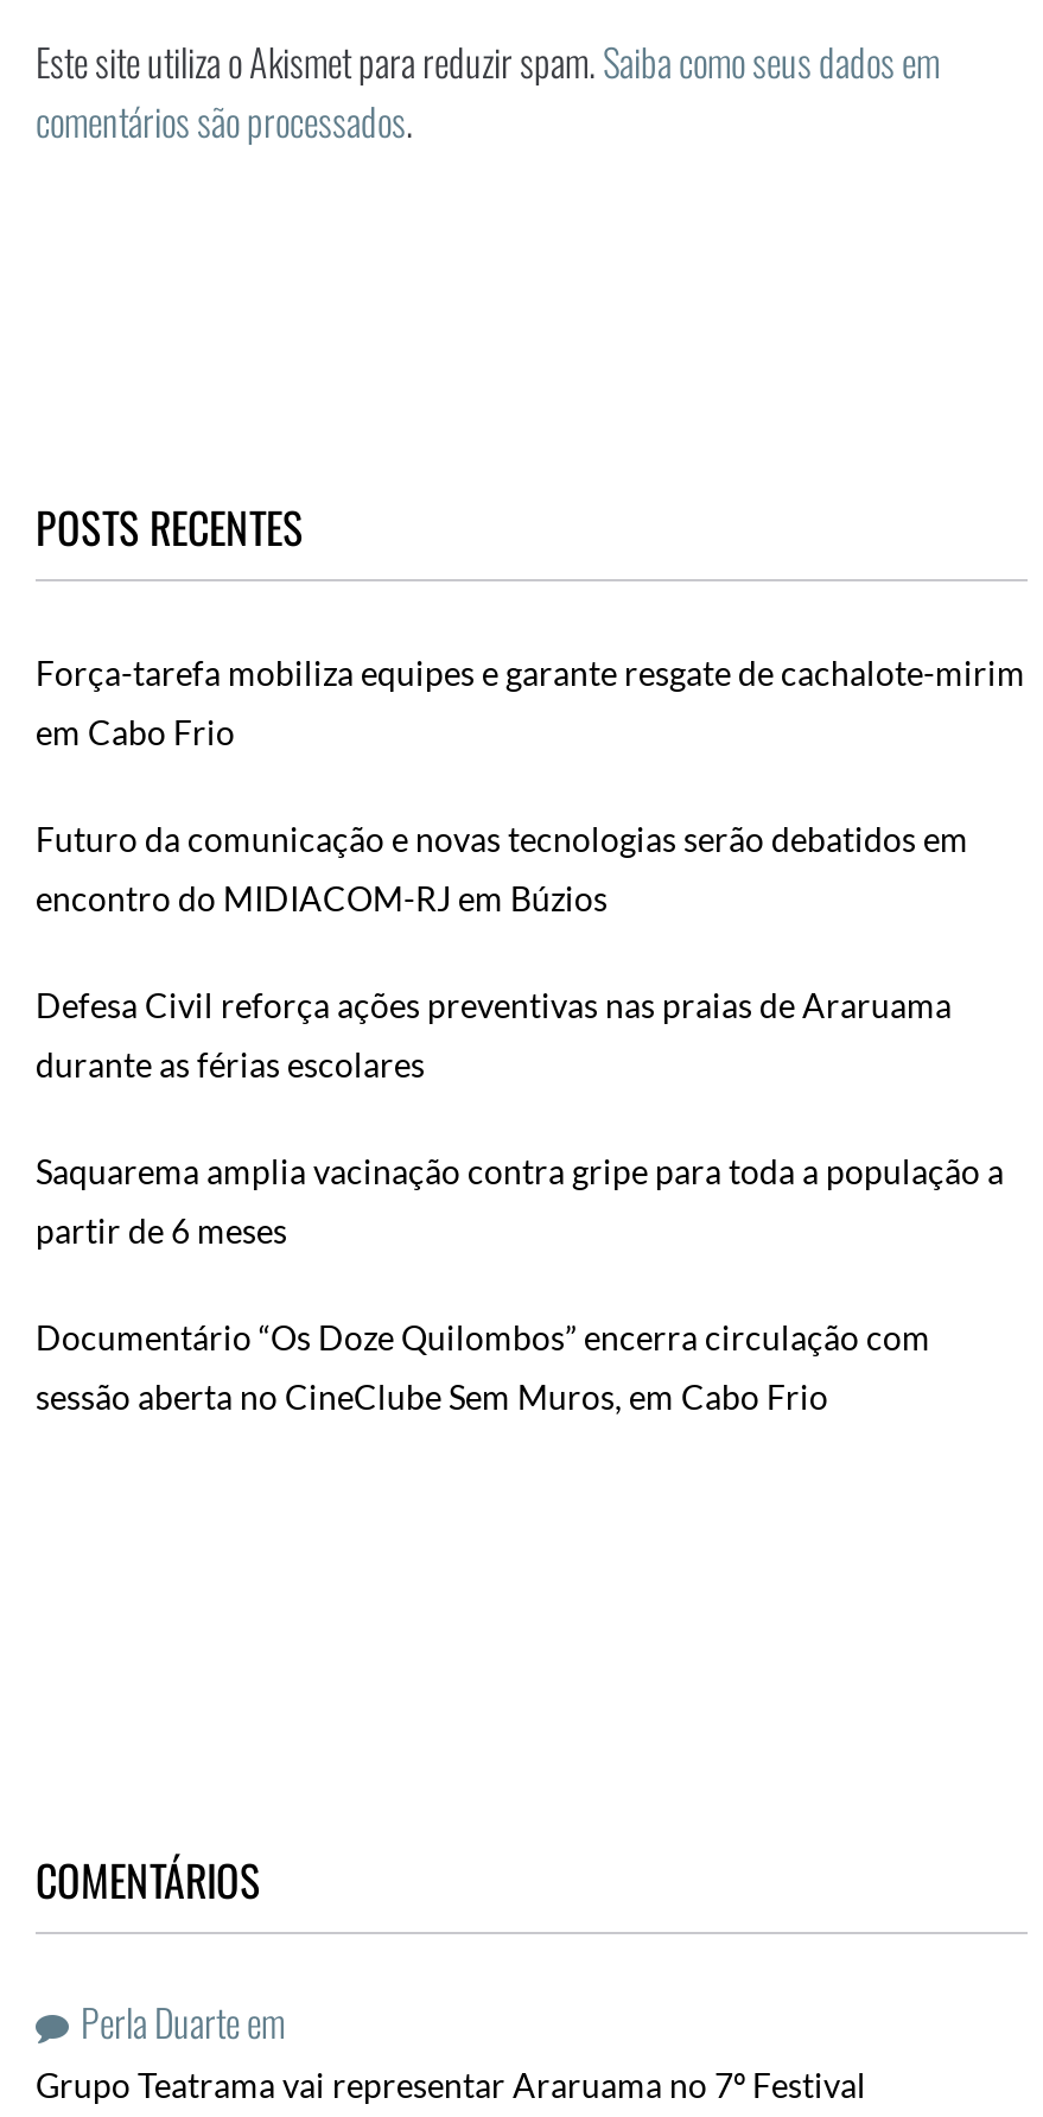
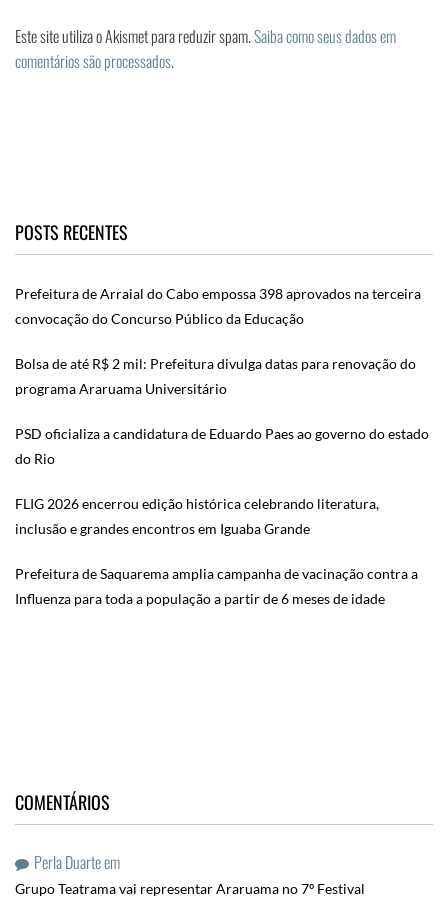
- Força-tarefa mobiliza equipes e garante resgate de cachalote-mirim
+ Prefeitura de Arraial do Cabo empossa 398 aprovados na terceira

- em Cabo Frio
+ convocação do Concurso Público da Educação

- Futuro da comunicação e novas tecnologias serão debatidos em
+ Bolsa de até R$ 2 mil: Prefeitura divulga datas para renovação do

- encontro do MIDIACOM-RJ em Búzios
+ programa Araruama Universitário

- Defesa Civil reforça ações preventivas nas praias de Araruama
+ PSD oficializa a candidatura de Eduardo Paes ao governo do estado

- durante as férias escolares
+ do Rio

- Saquarema amplia vacinação contra gripe para toda a população a
+ FLIG 2026 encerrou edição histórica celebrando literatura,

- partir de 6 meses
+ inclusão e grandes encontros em Iguaba Grande

- Documentário “Os Doze Quilombos” encerra circulação com
+ Prefeitura de Saquarema amplia campanha de vacinação contra a

- sessão aberta no CineClube Sem Muros, em Cabo Frio
+ Influenza para toda a população a partir de 6 meses de idade
